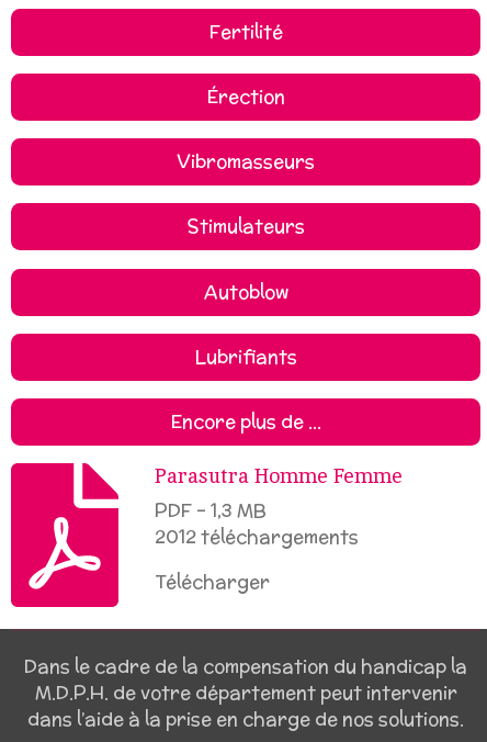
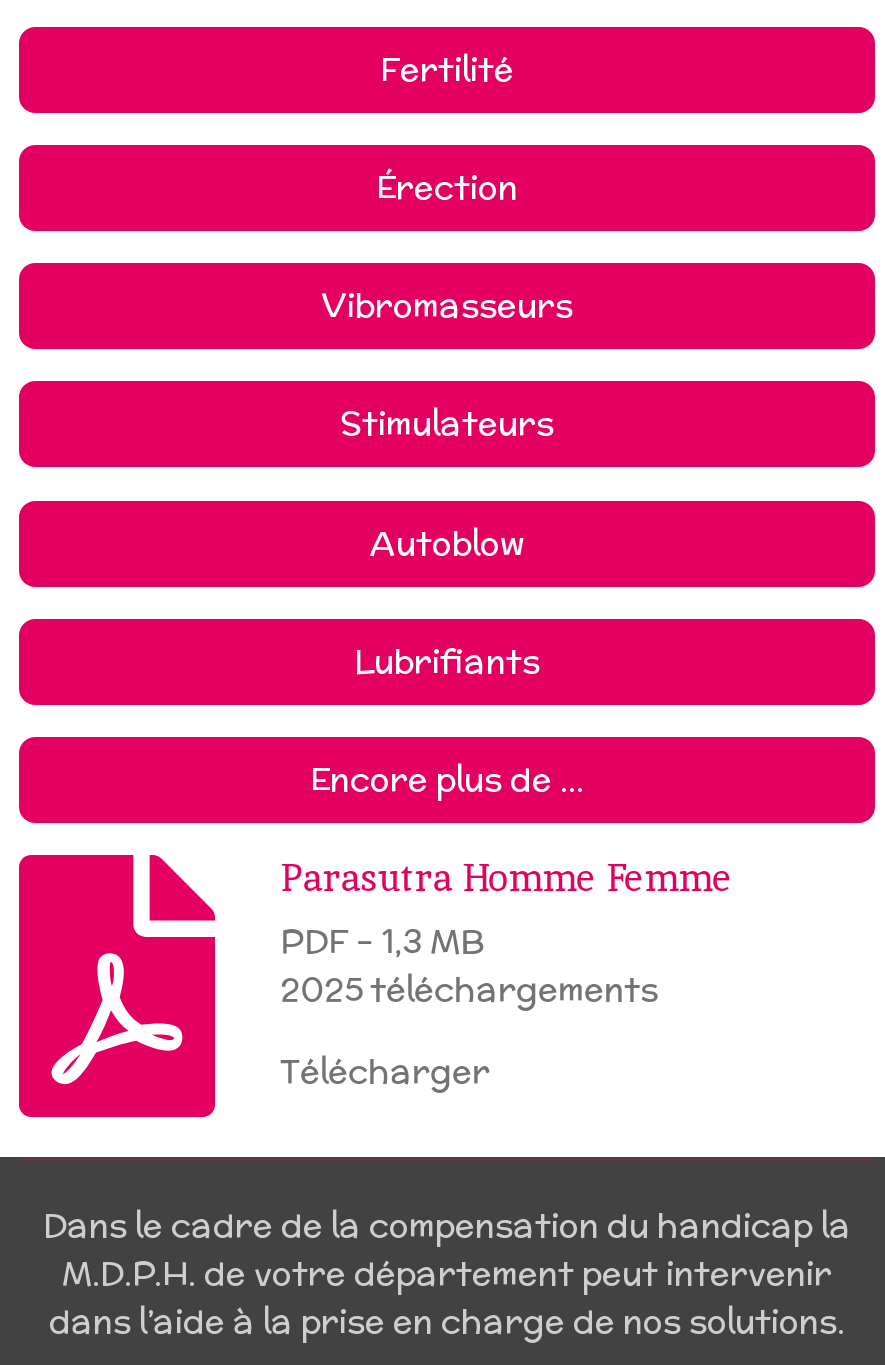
- 2012 téléchargements
+ 2025 téléchargements
